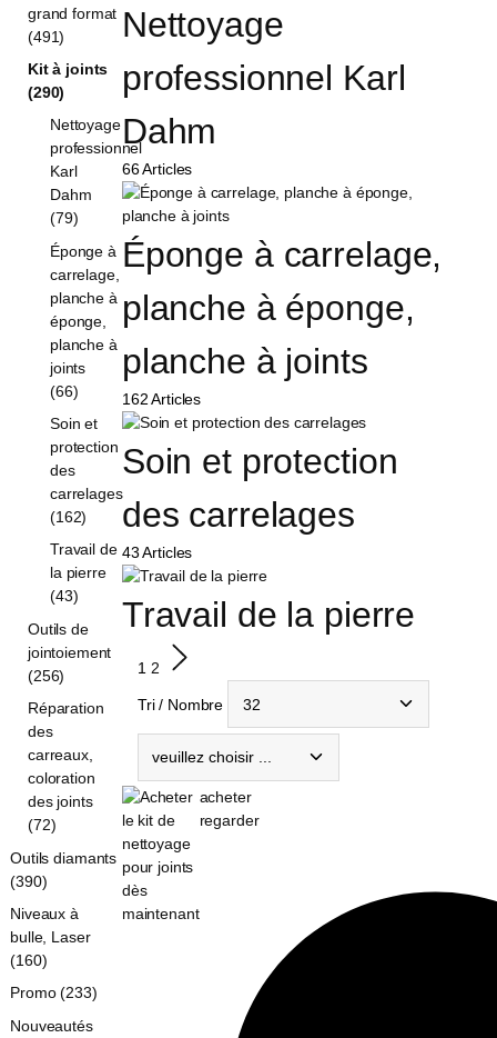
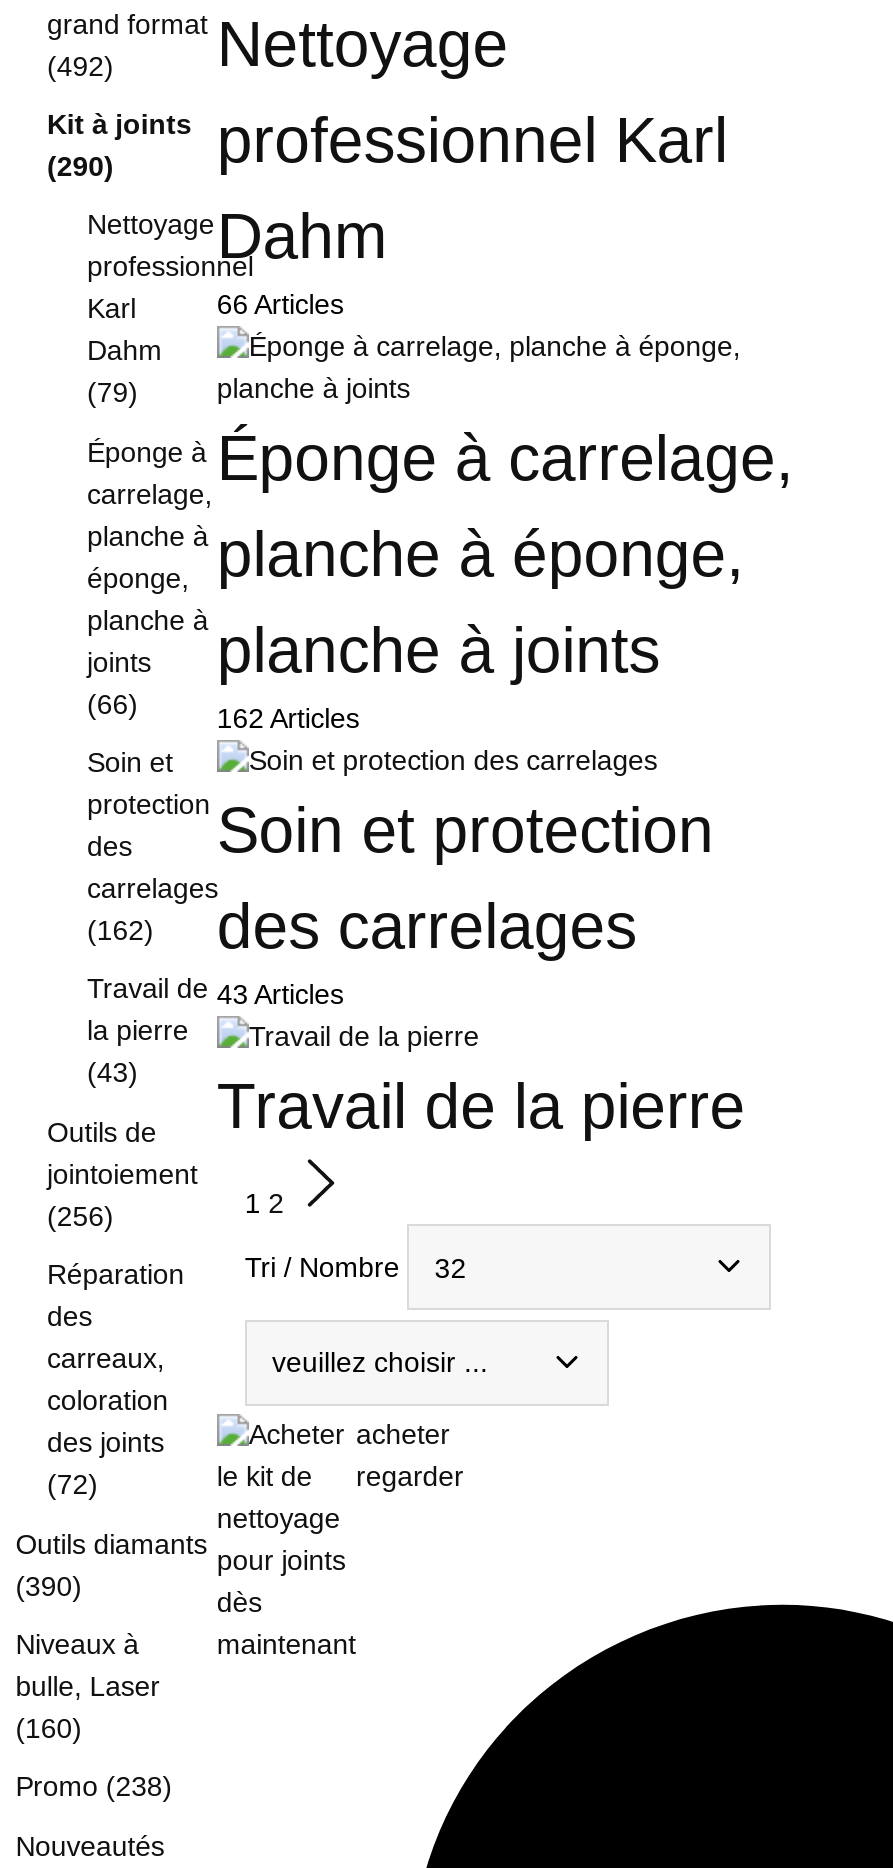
- (491)
+ (492)

- Promo (233)
+ Promo (238)
